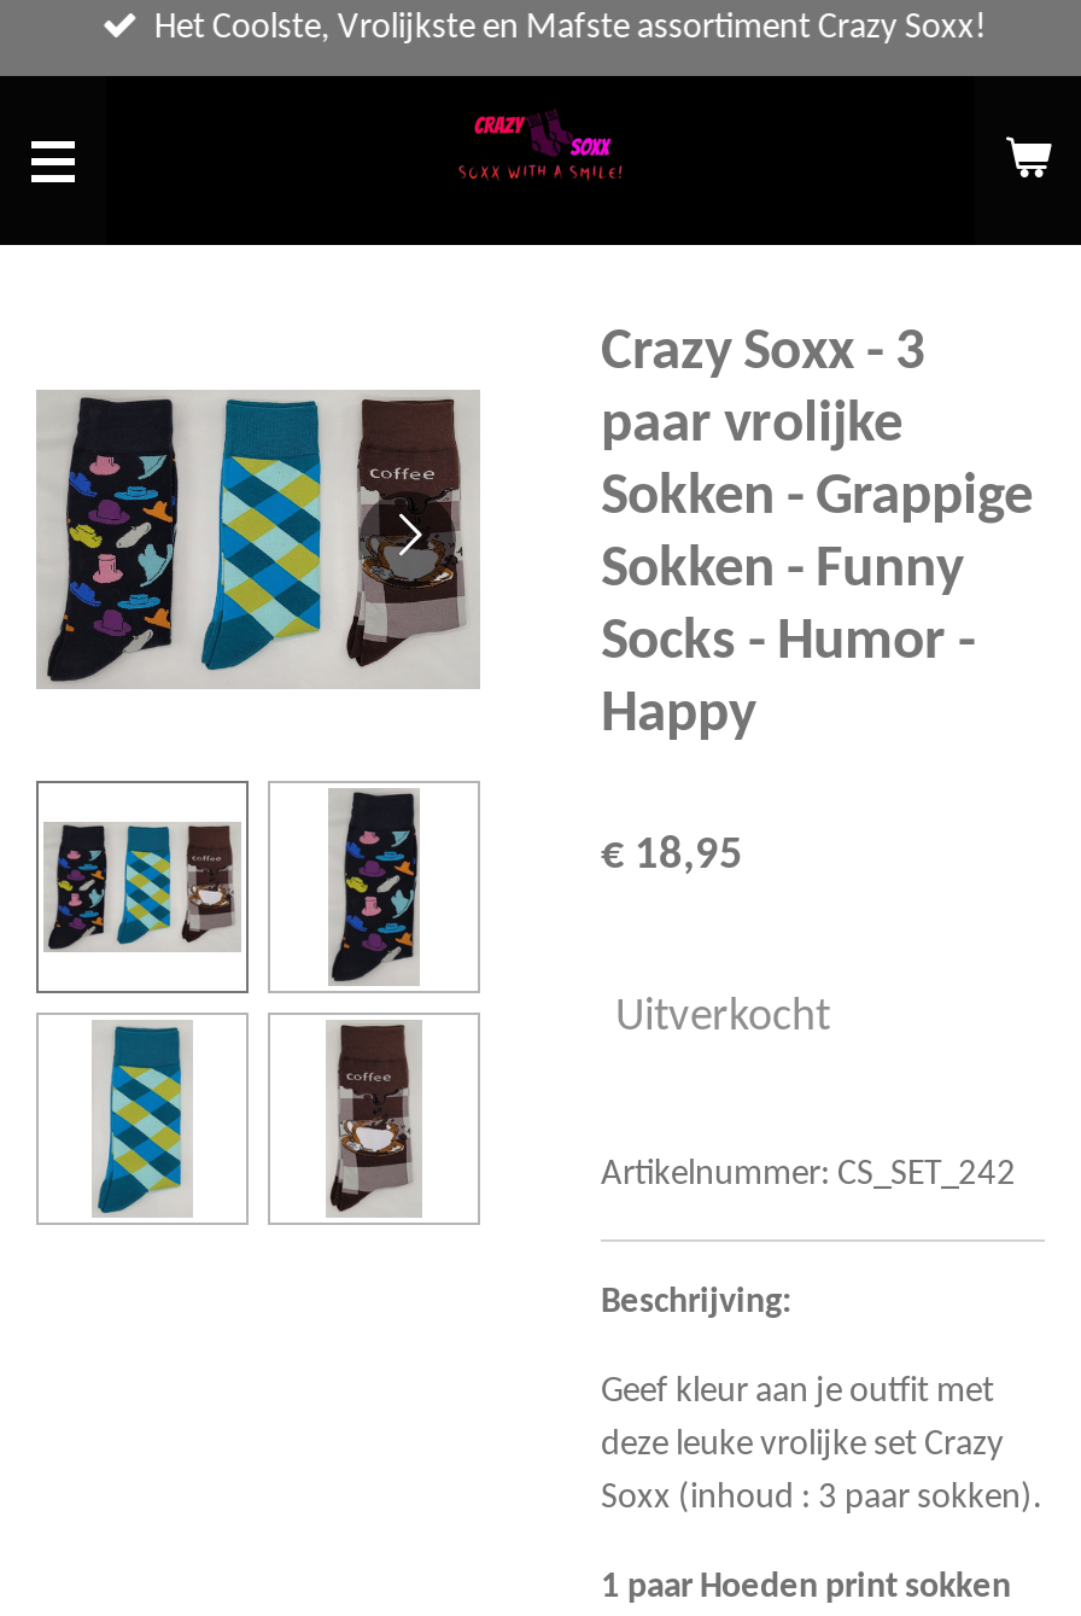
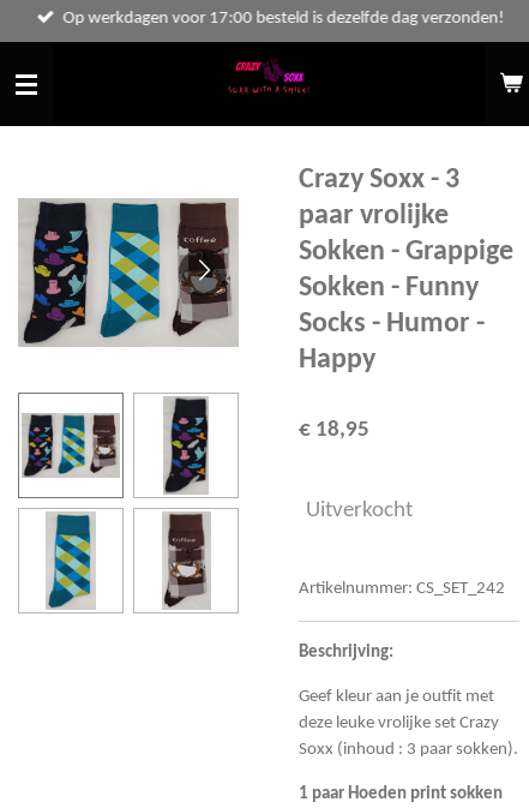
- Het Coolste, Vrolijkste en Mafste assortiment Crazy Soxx!
+ Op werkdagen voor 17:00 besteld is dezelfde dag verzonden!
